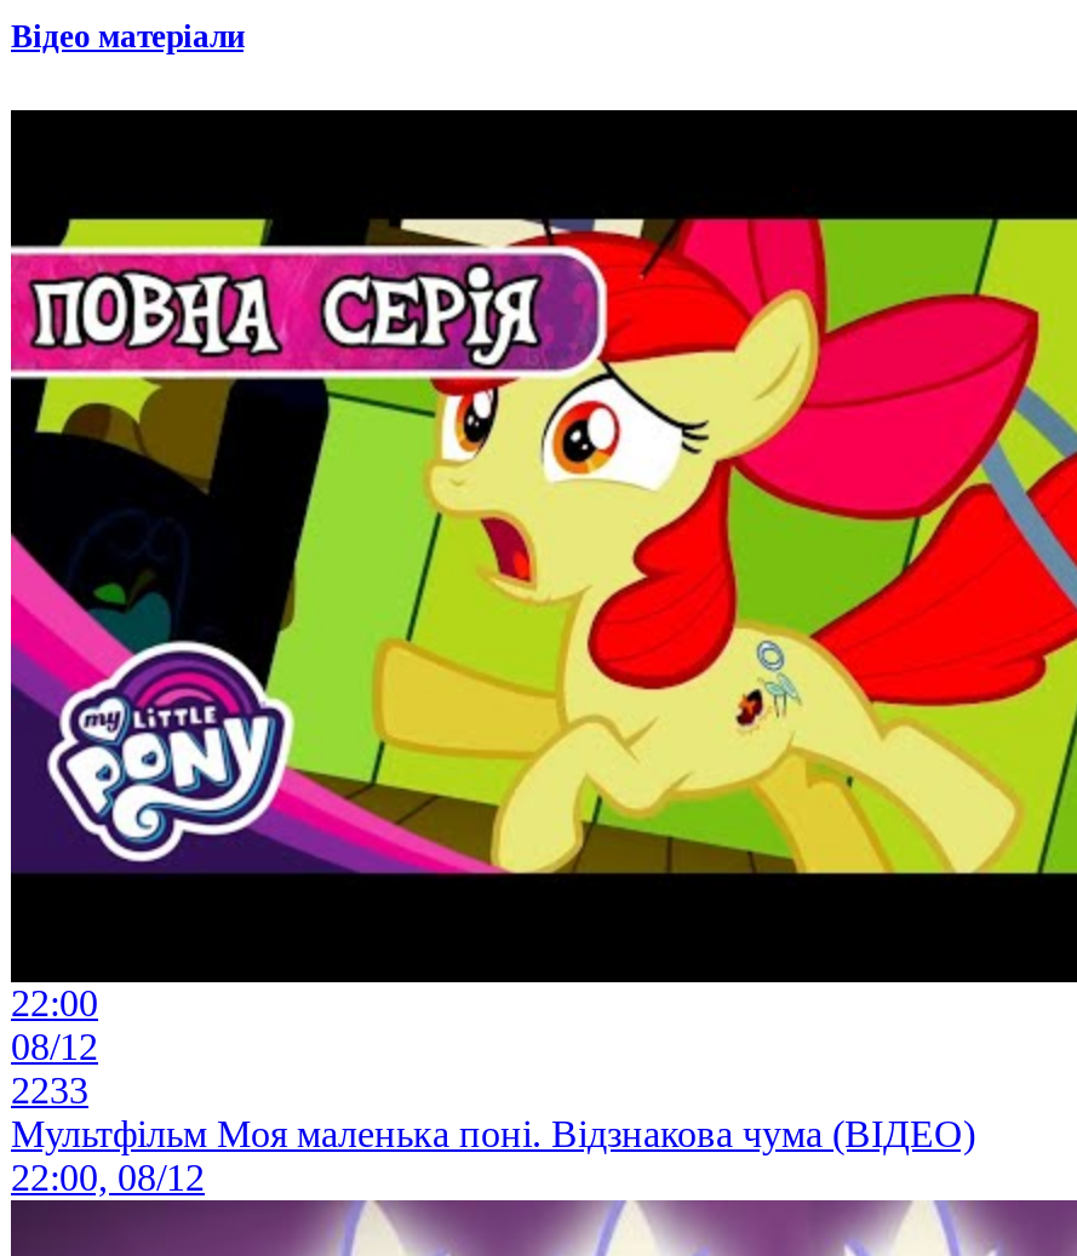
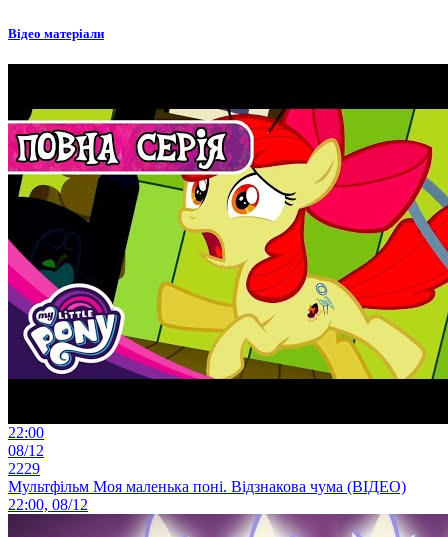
- 2233
+ 2229
